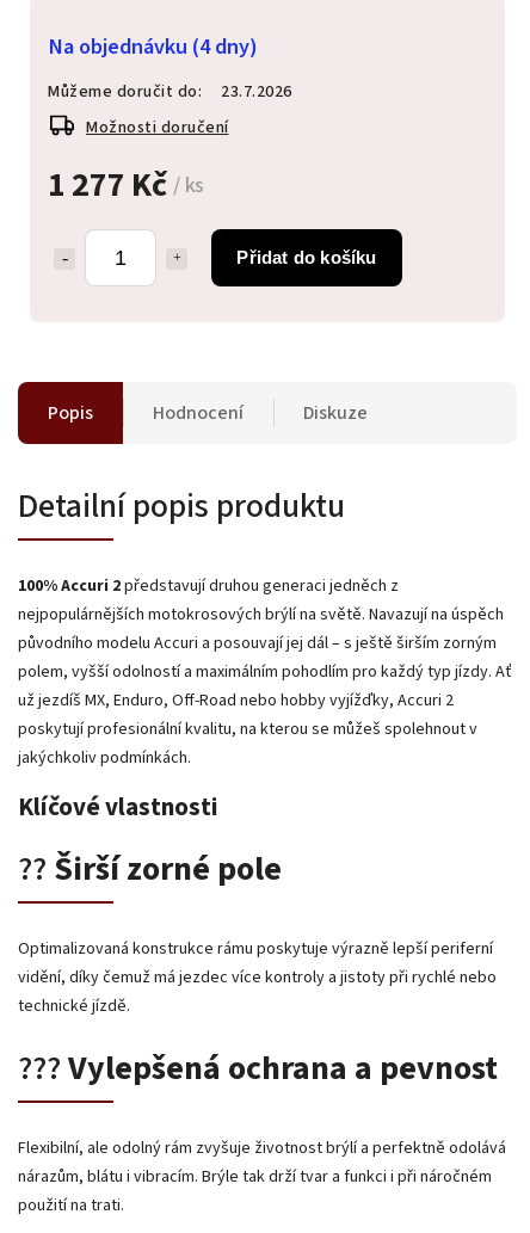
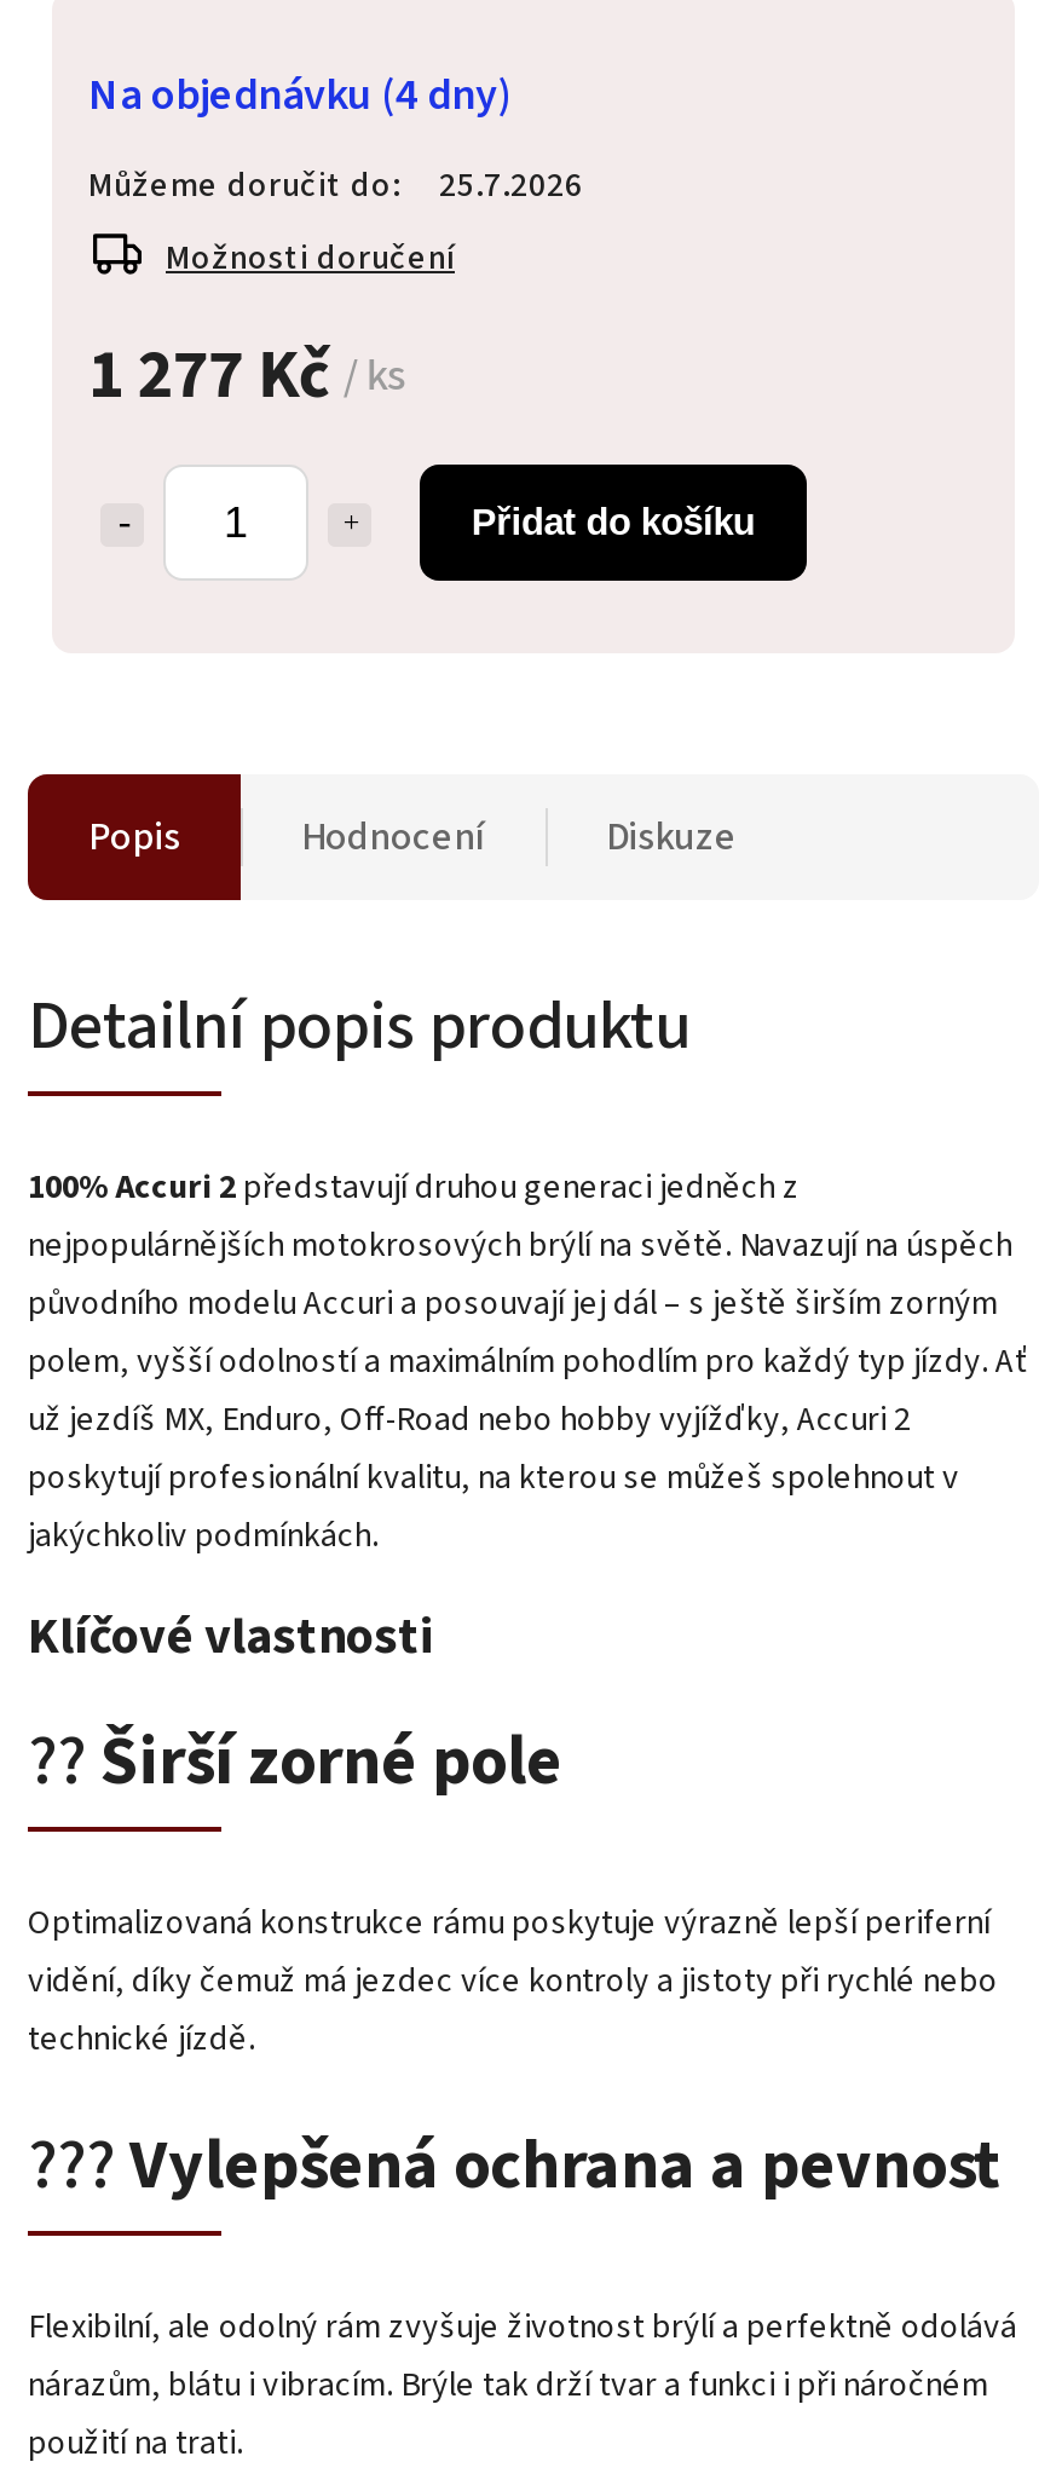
- Můžeme doručit do: 23.7.2026
+ Můžeme doručit do: 25.7.2026
